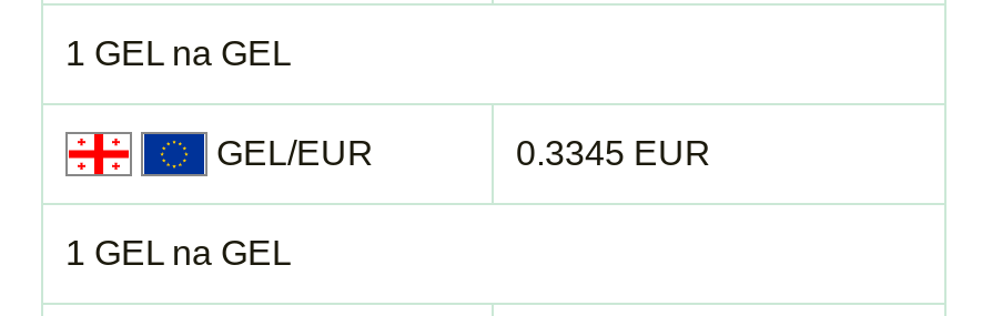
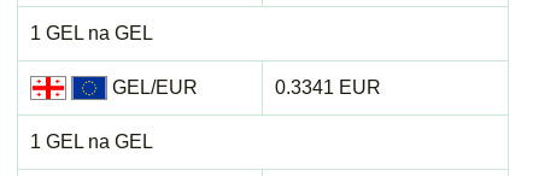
- 0.3345 EUR
+ 0.3341 EUR
